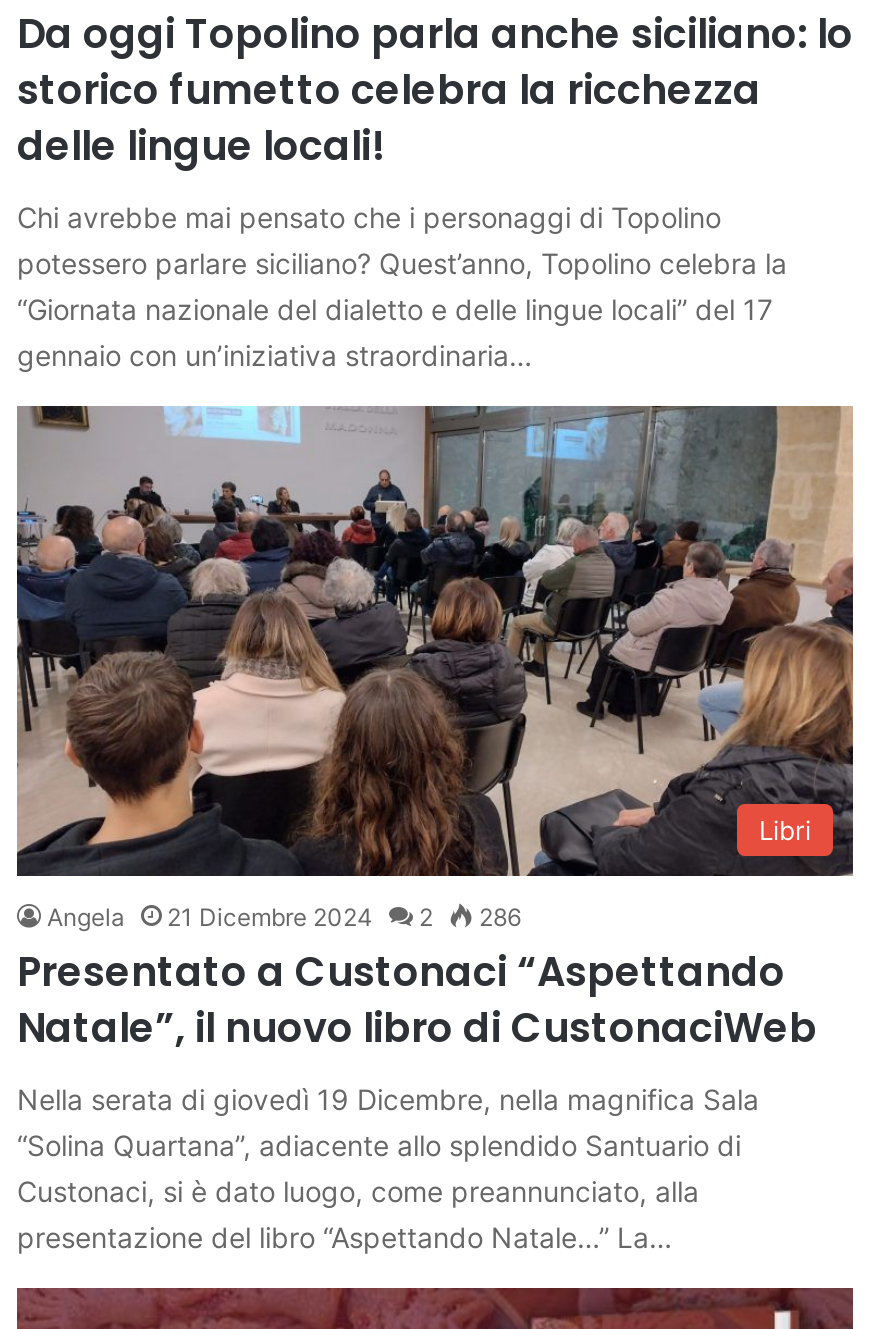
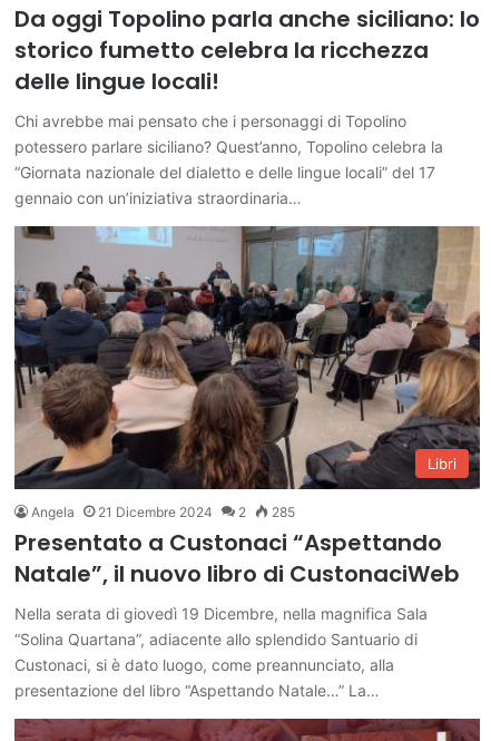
- Angela 21 Dicembre 2024 2 286
+ Angela 21 Dicembre 2024 2 285
